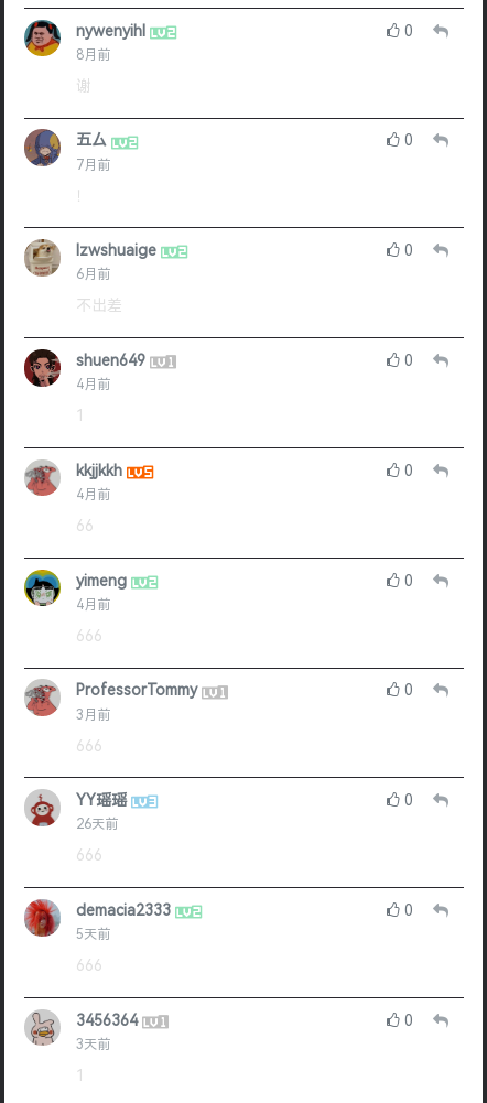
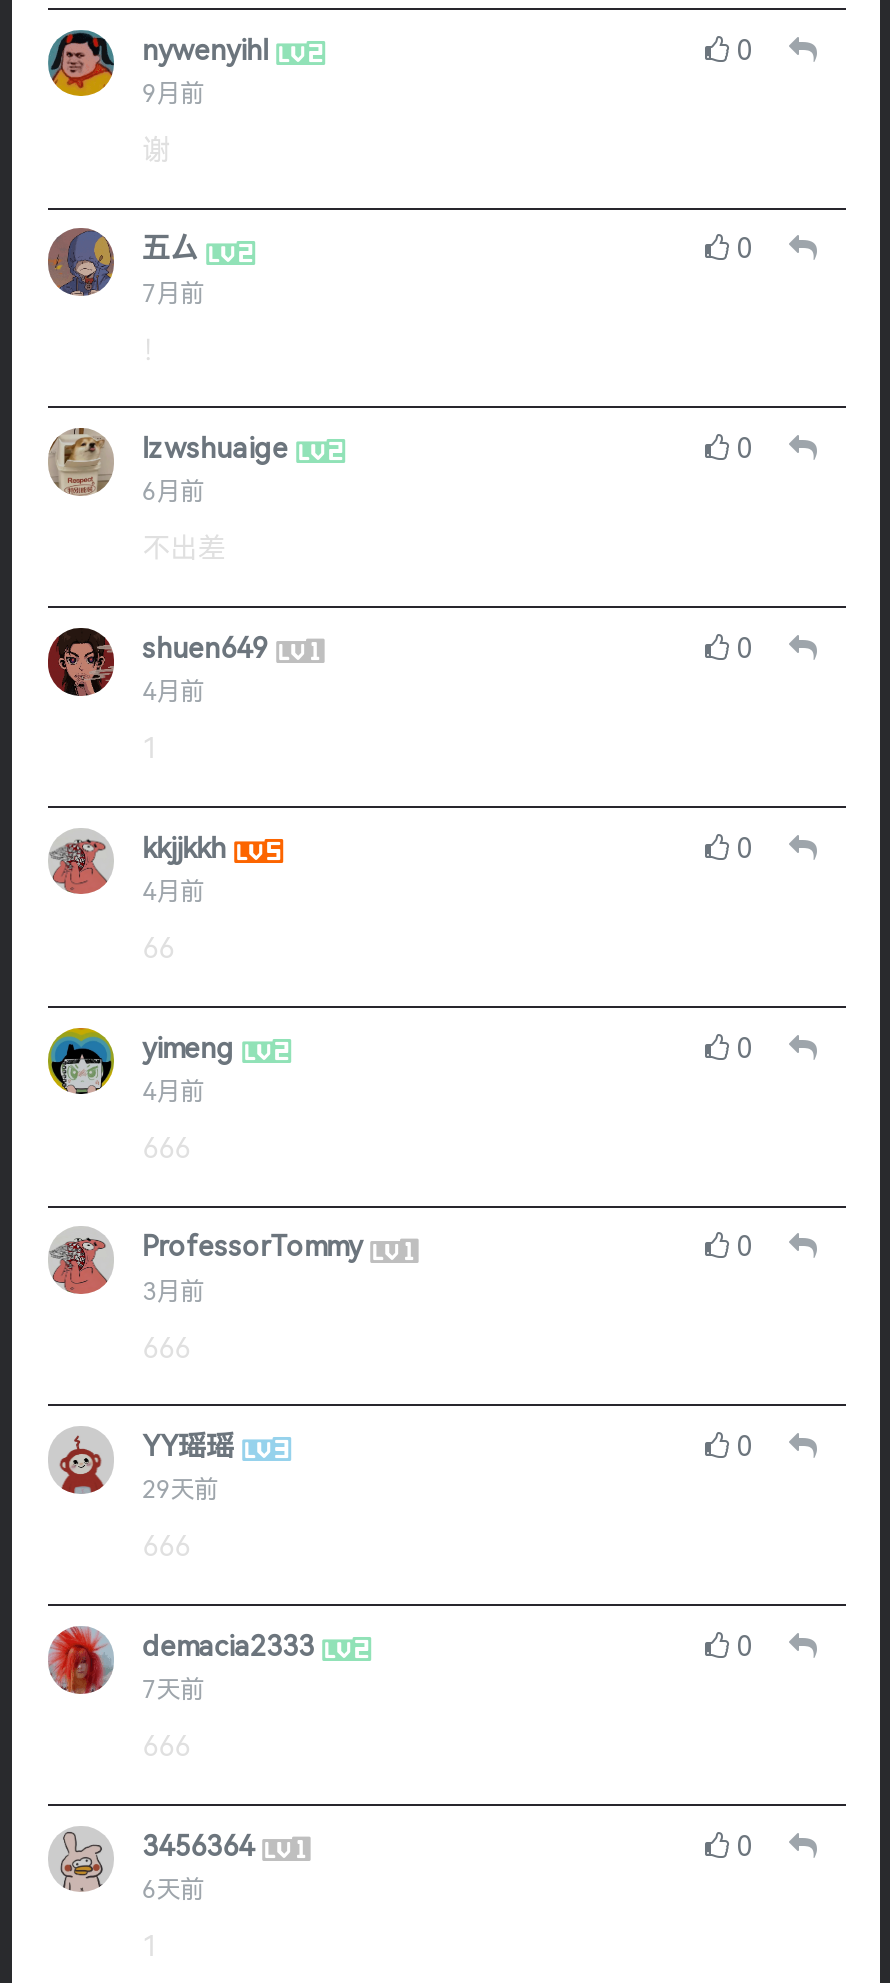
- 8月前
+ 9月前

- 26天前
+ 29天前

- 5天前
+ 7天前

- 3天前
+ 6天前
